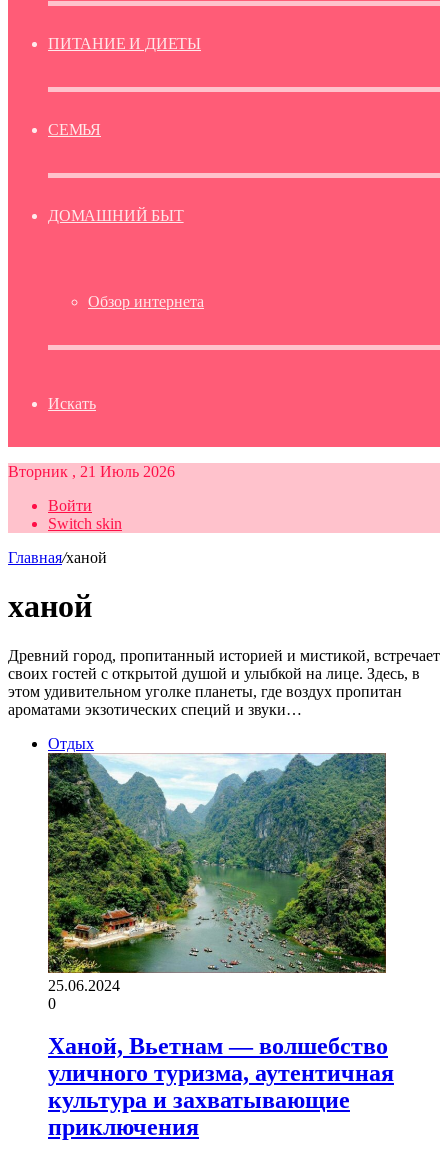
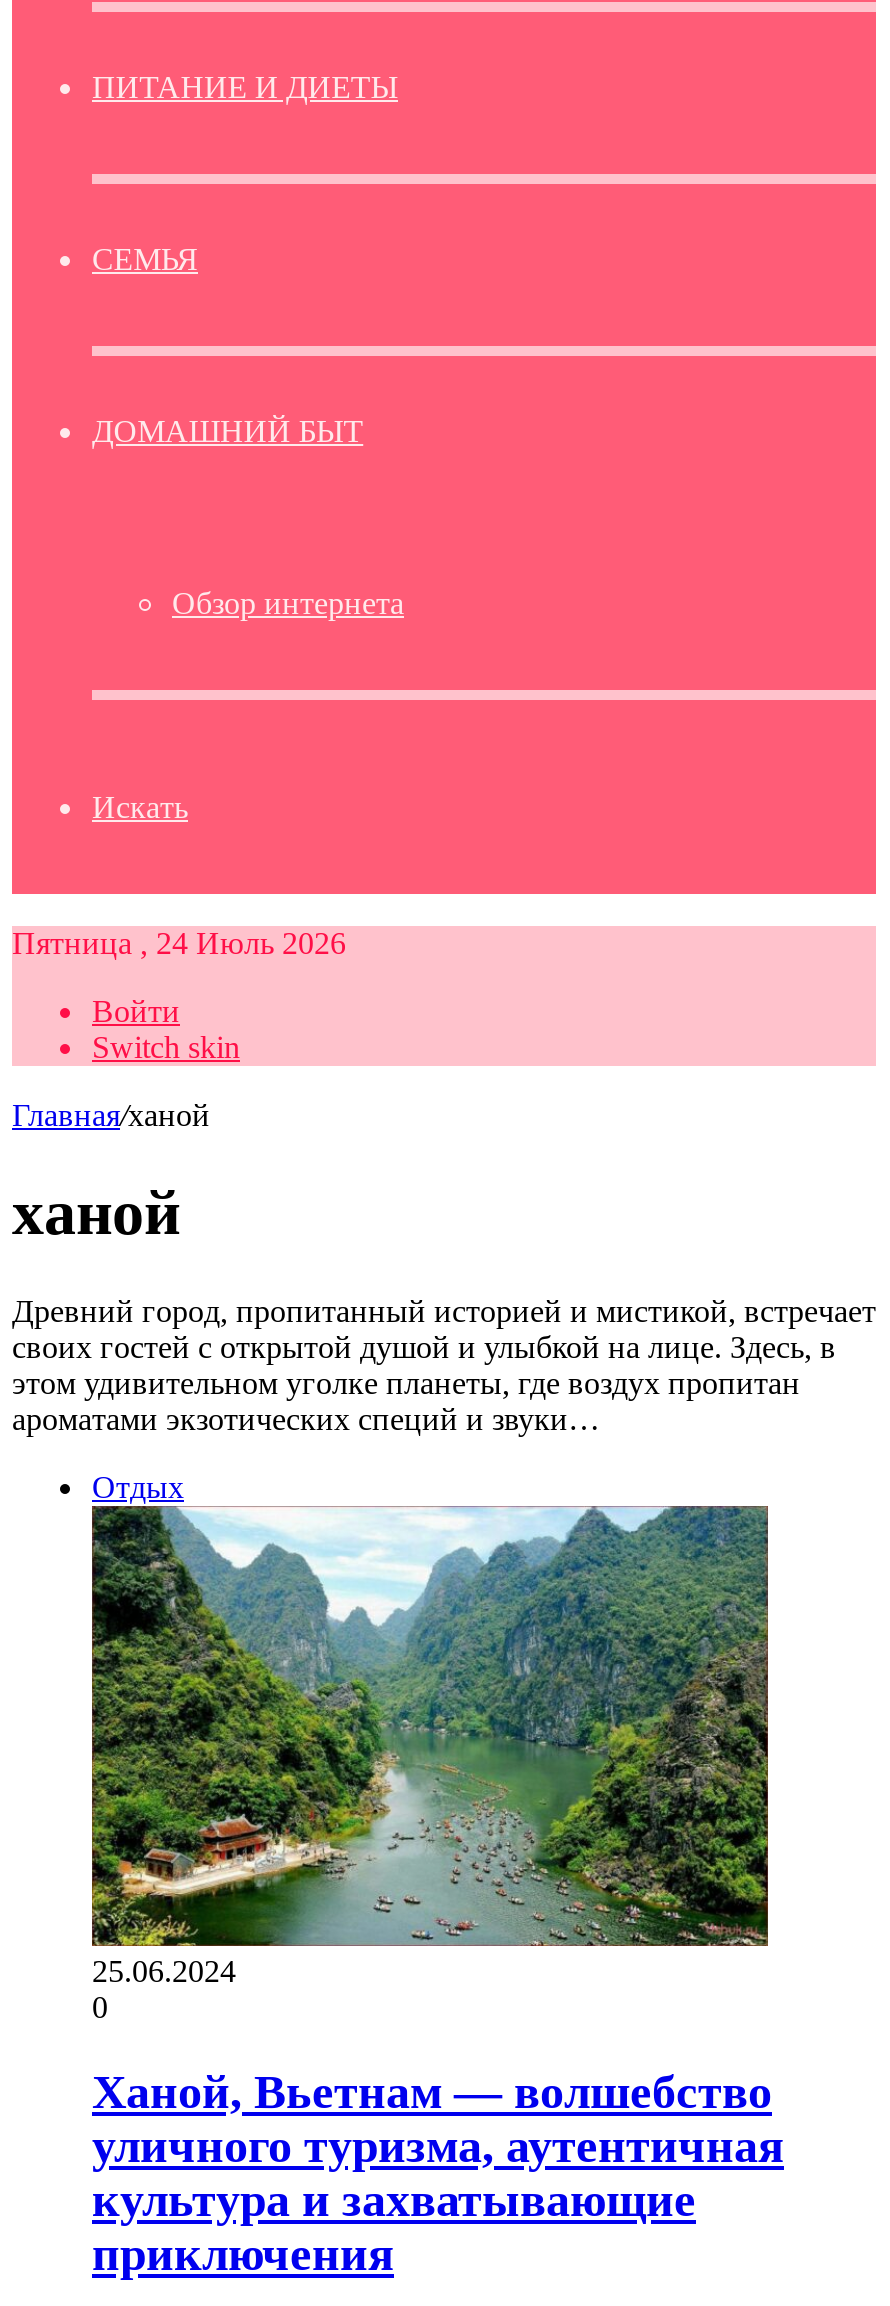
- Вторник , 21 Июль 2026
+ Пятница , 24 Июль 2026
